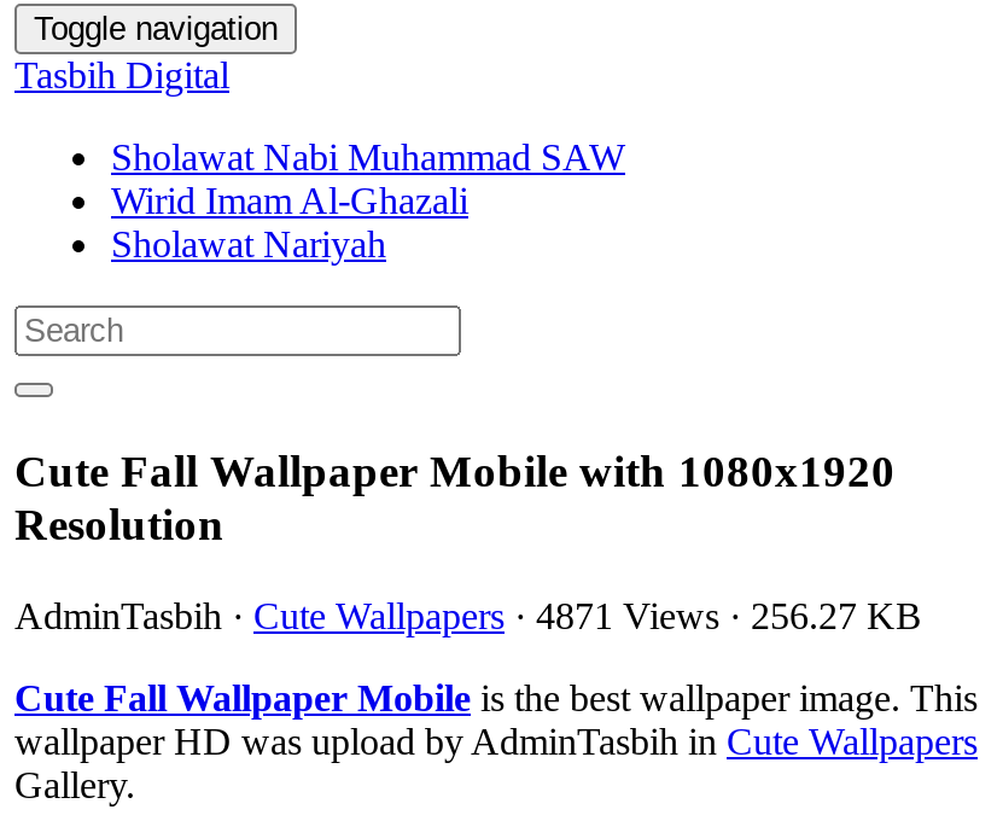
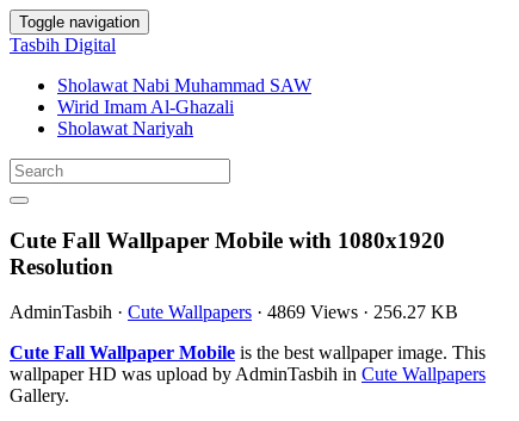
- AdminTasbih · Cute Wallpapers · 4871 Views · 256.27 KB
+ AdminTasbih · Cute Wallpapers · 4869 Views · 256.27 KB
